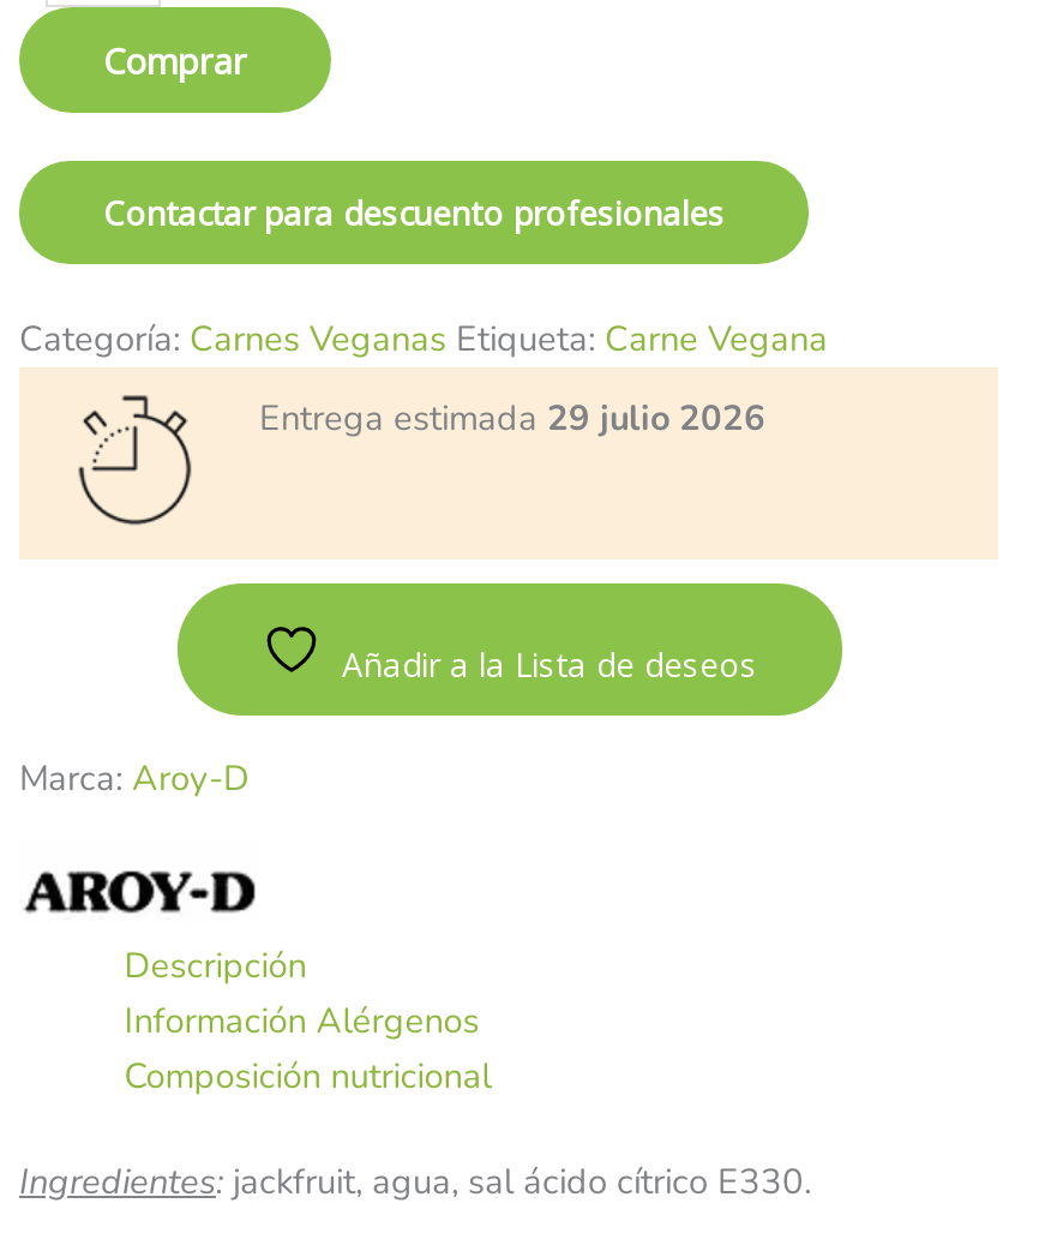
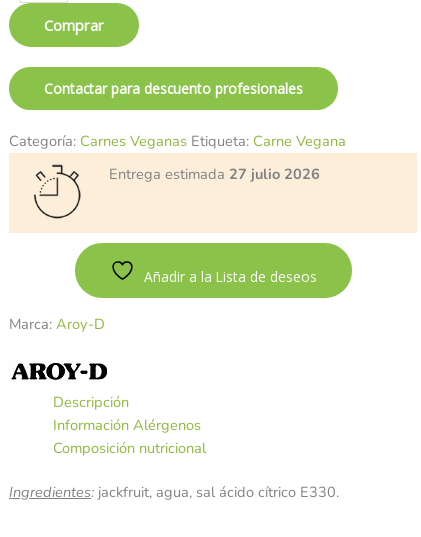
- Entrega estimada 29 julio 2026
+ Entrega estimada 27 julio 2026
